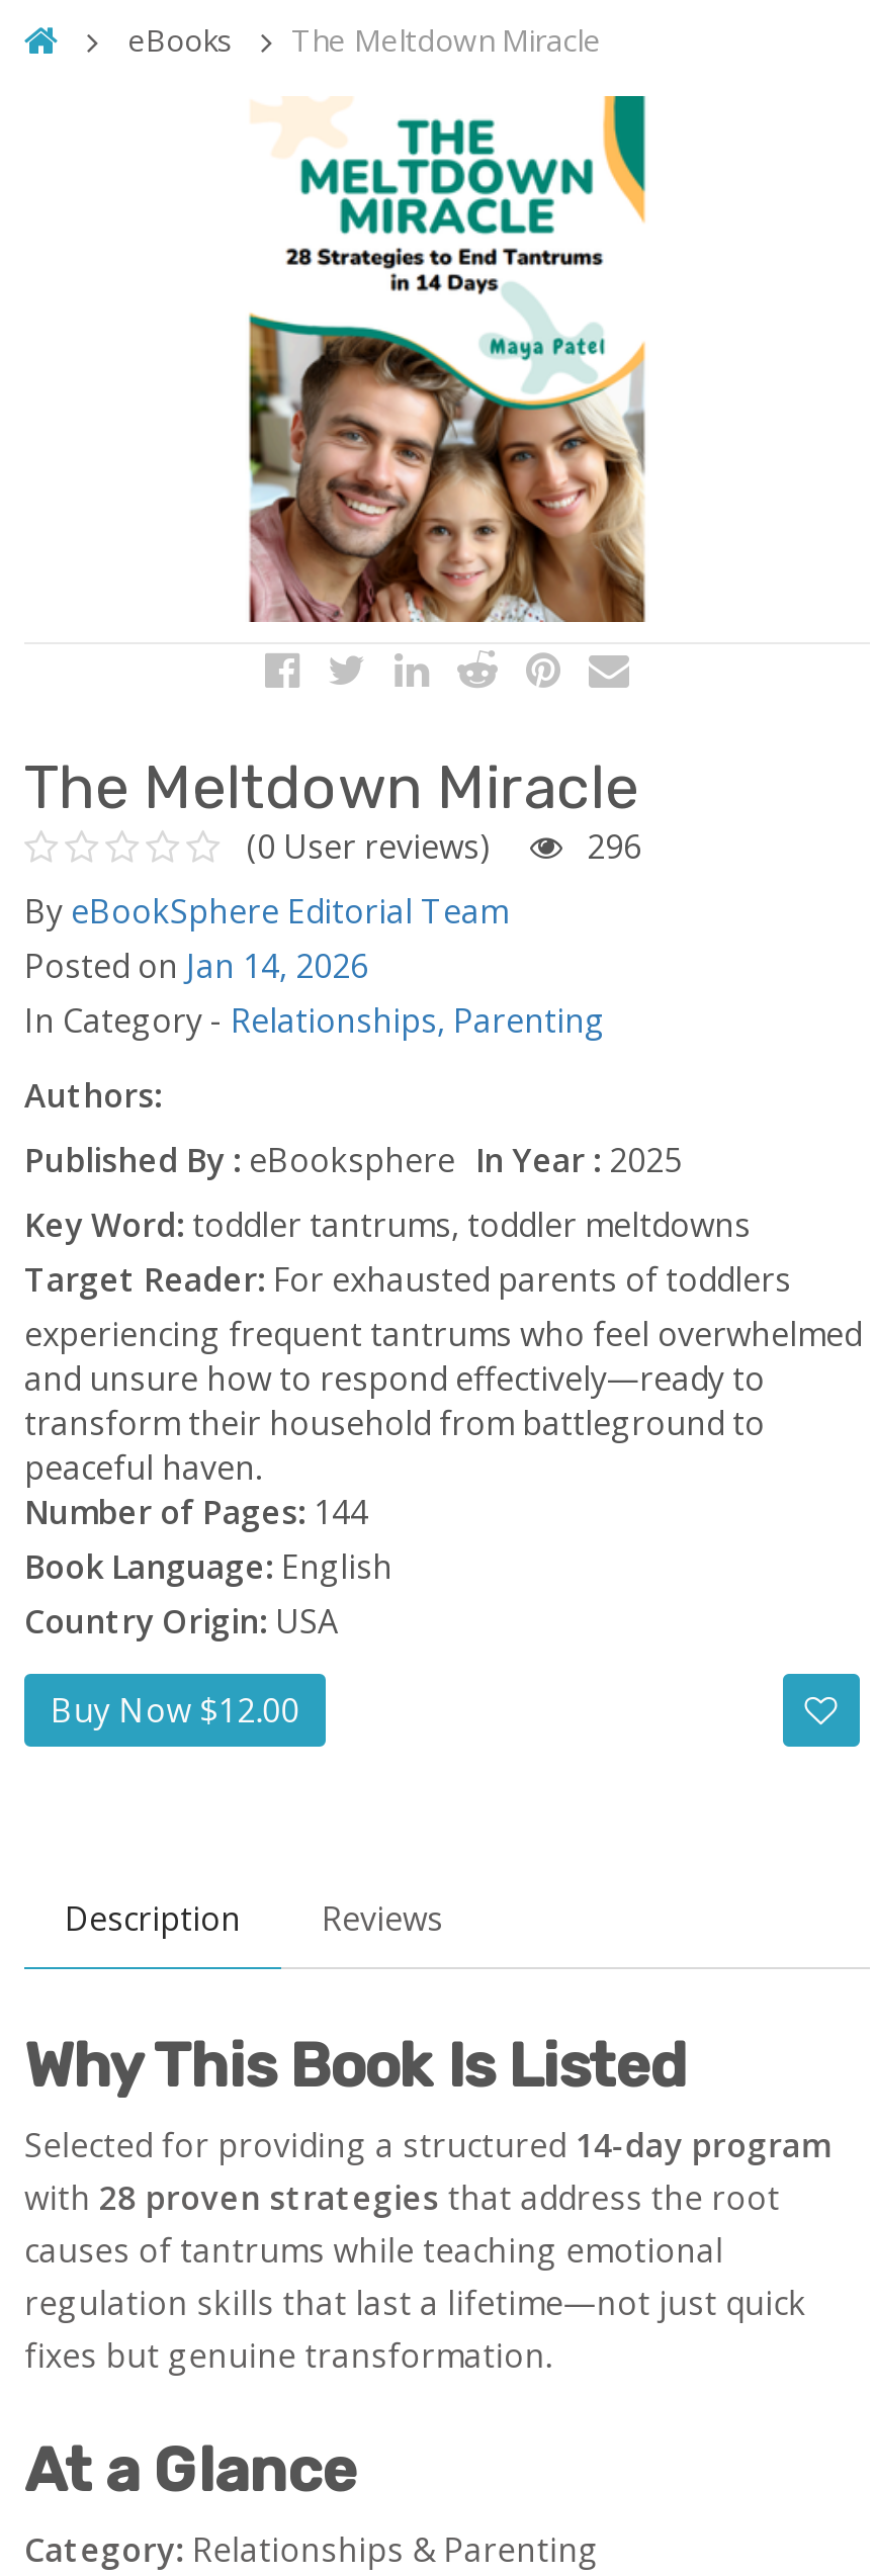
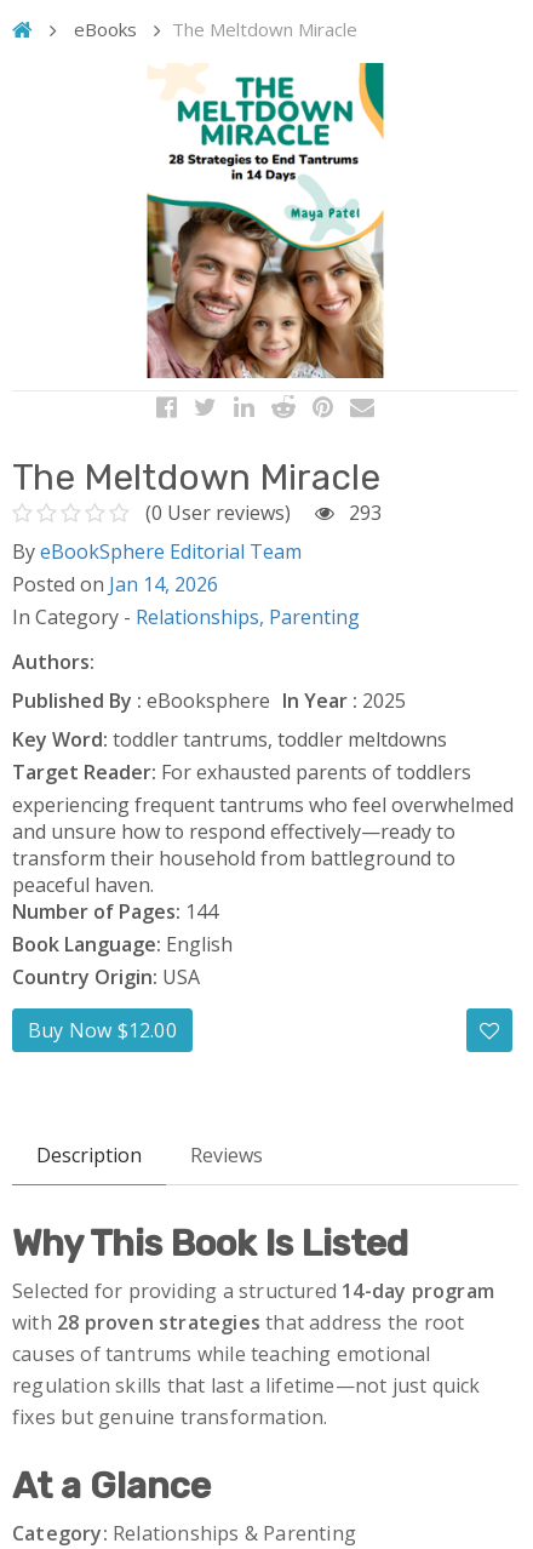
- (0 User reviews) 296
+ (0 User reviews) 293
